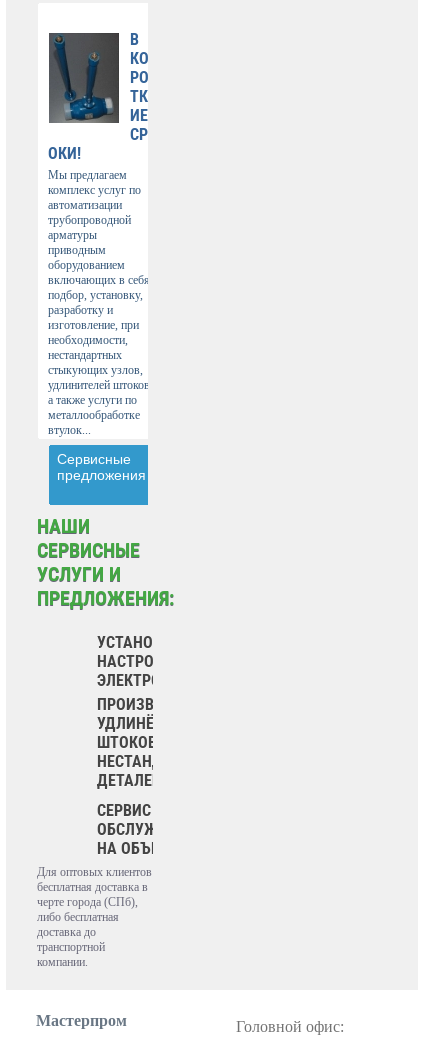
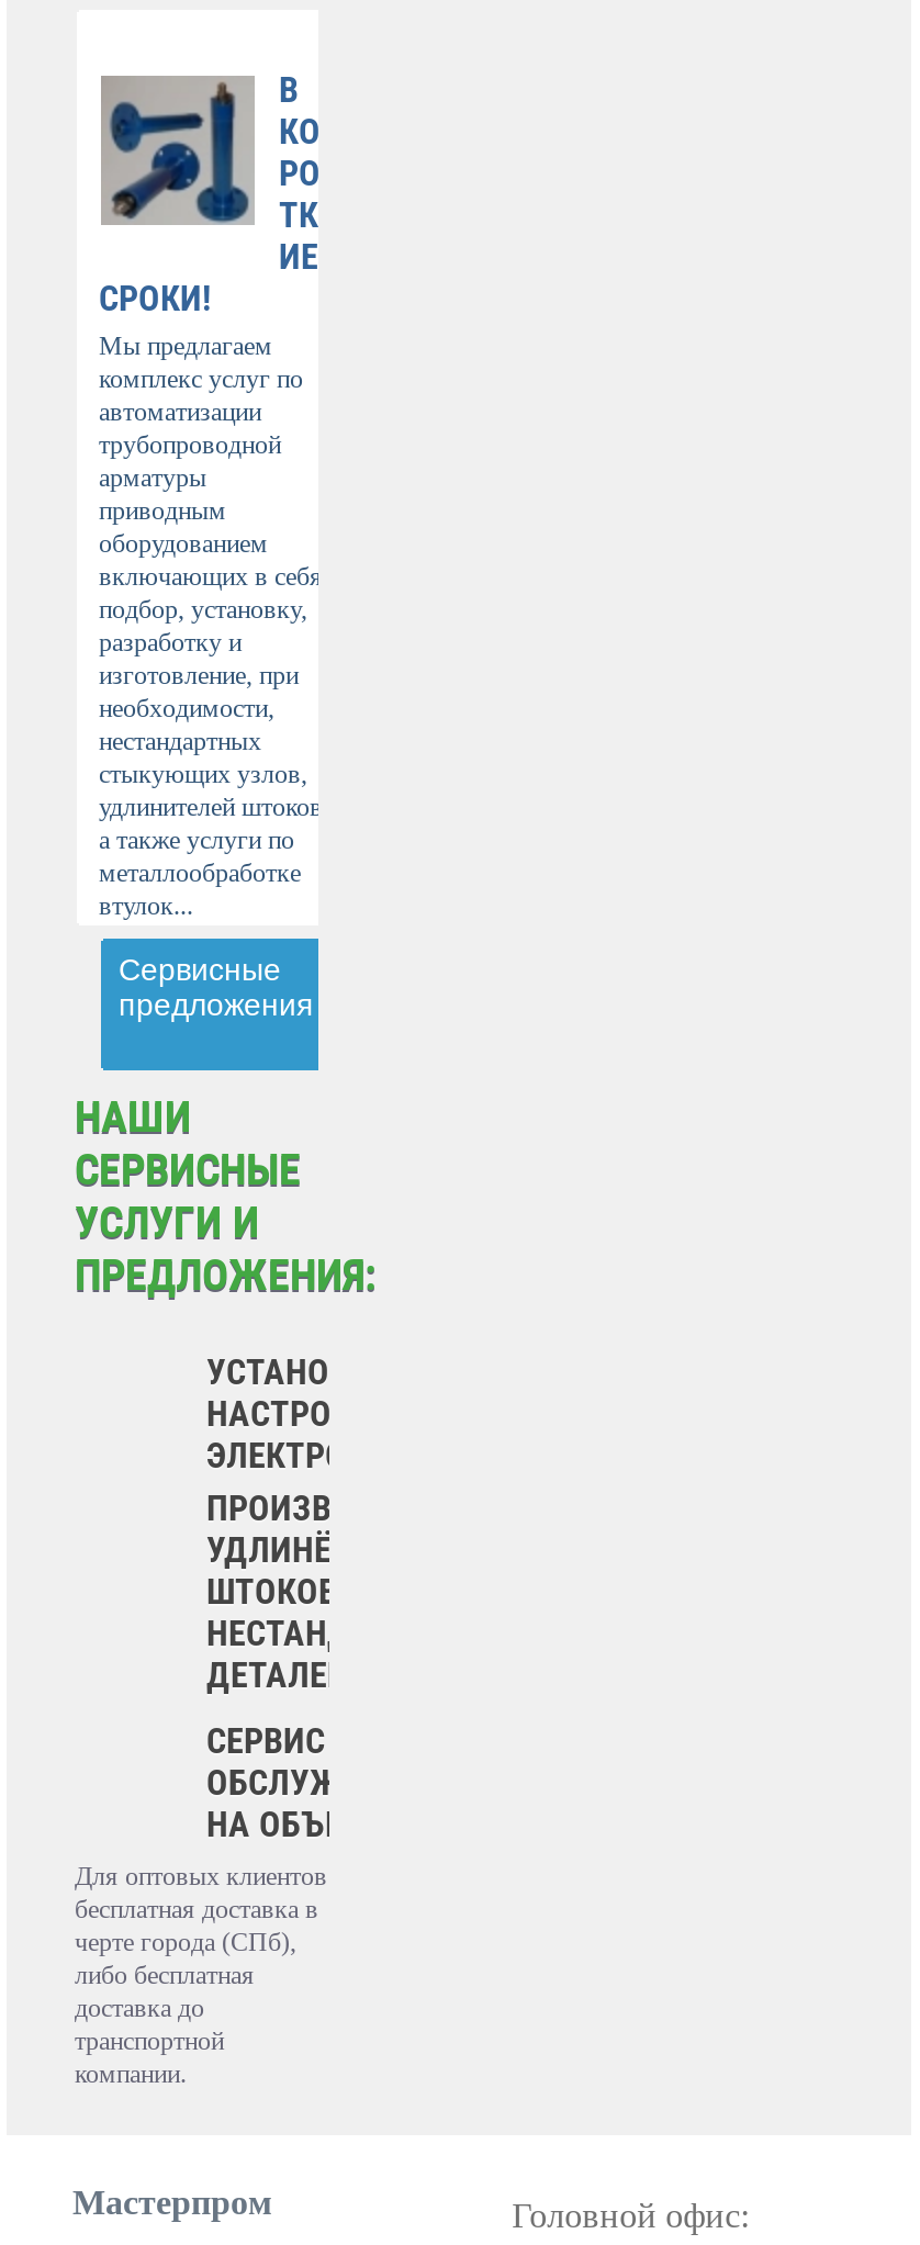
- [image]
+ [image]
